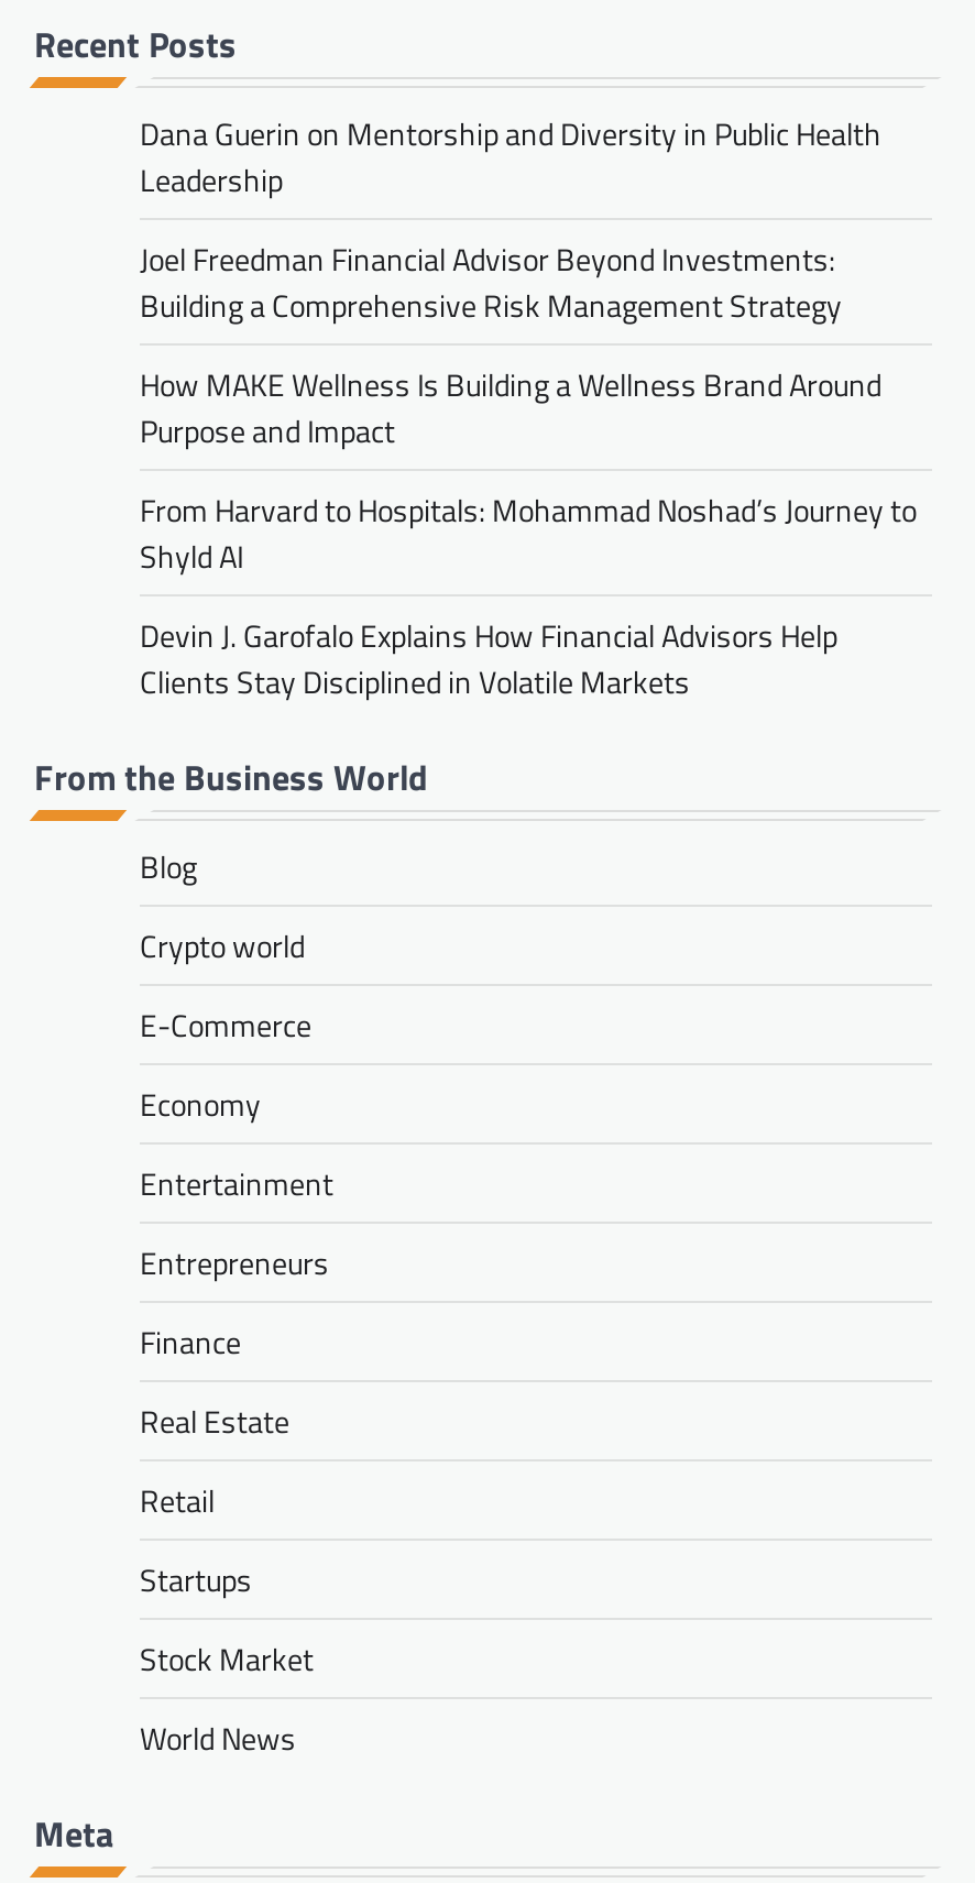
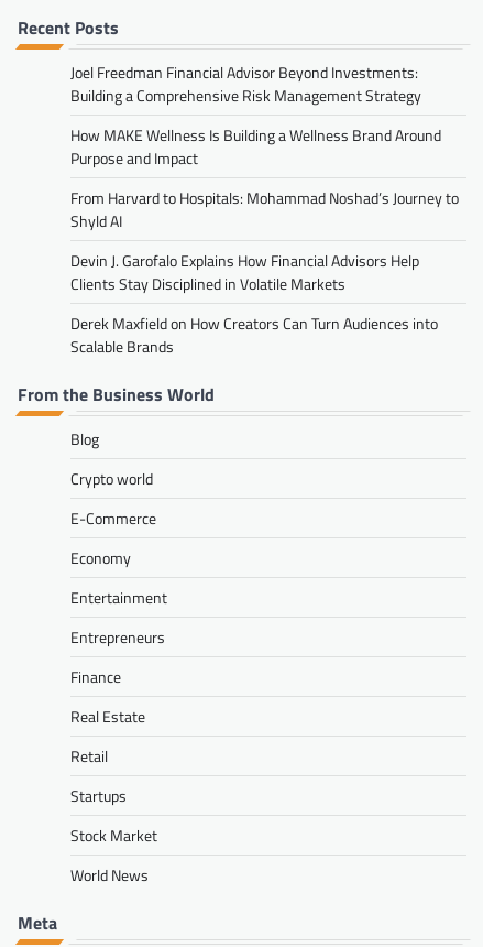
- Dana Guerin on Mentorship and Diversity in Public Health
- Leadership

moved up: Joel Freedman Financial Advisor Beyond Investments: | Building a Comprehensive Risk Management Strategy | How MAKE Wellness Is Building a Wellness Brand Around | Purpose and Impact | From Harvard to Hospitals: Mohammad Noshad’s Journey to | Shyld AI | Devin J. Garofalo Explains How Financial Advisors Help | Clients Stay Disciplined in Volatile Markets

+ Derek Maxfield on How Creators Can Turn Audiences into
+ Scalable Brands
